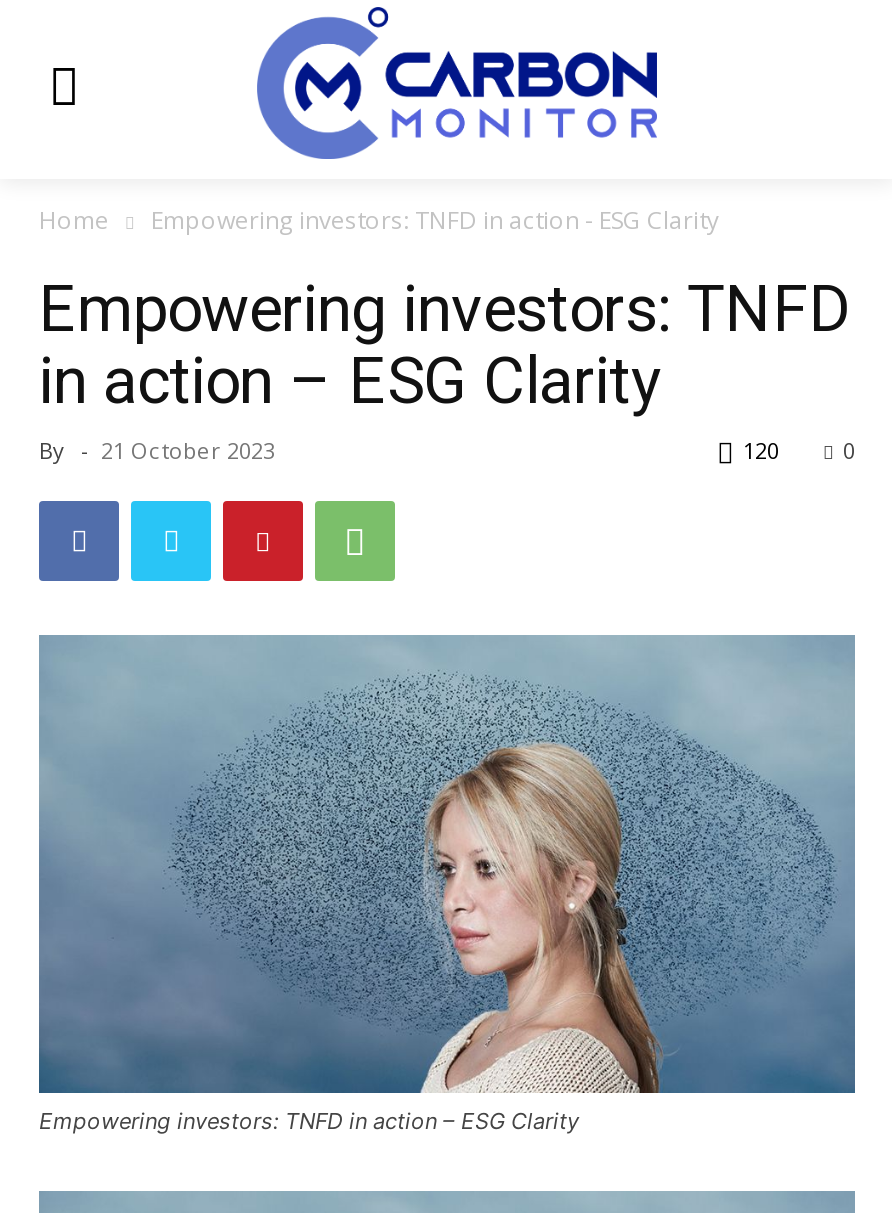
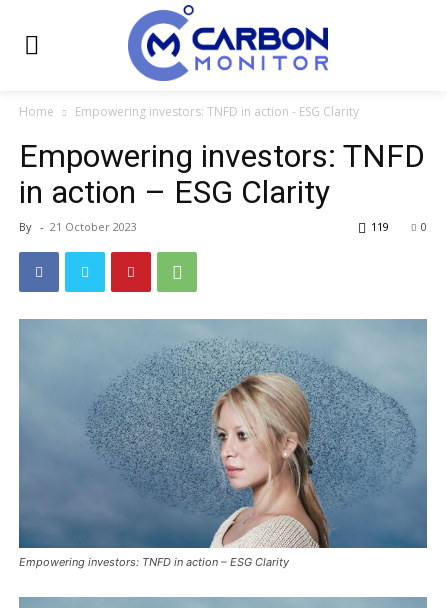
- 120
+ 119
